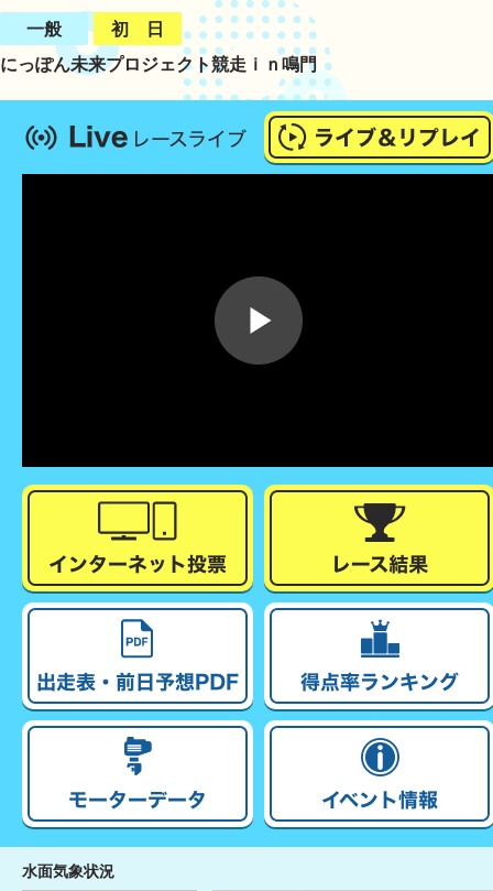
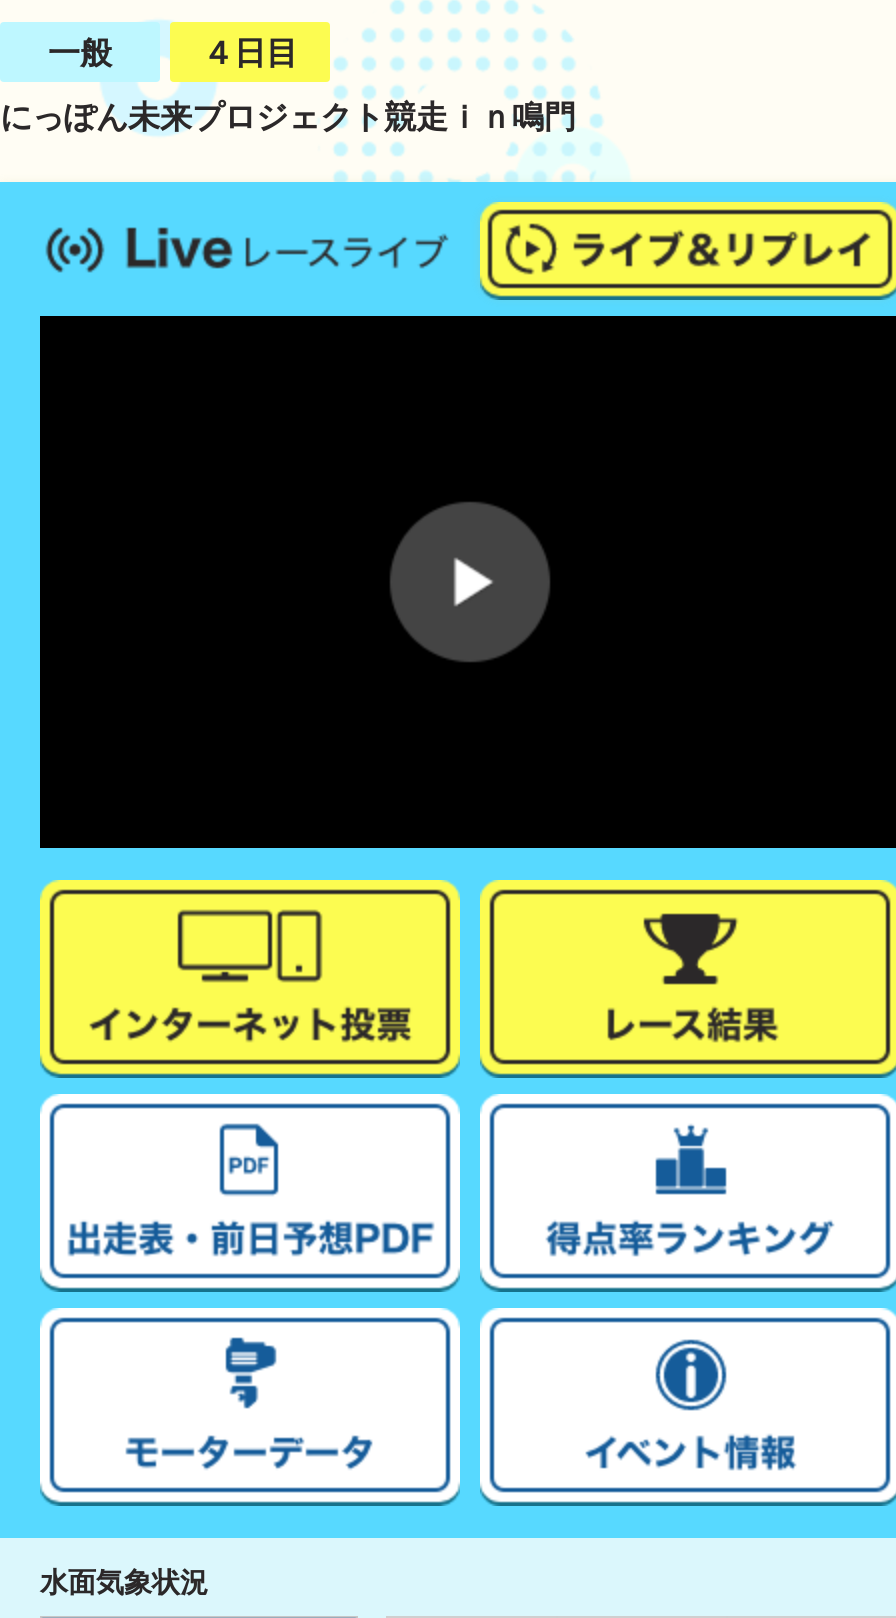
- 初 日
+ ４日目
